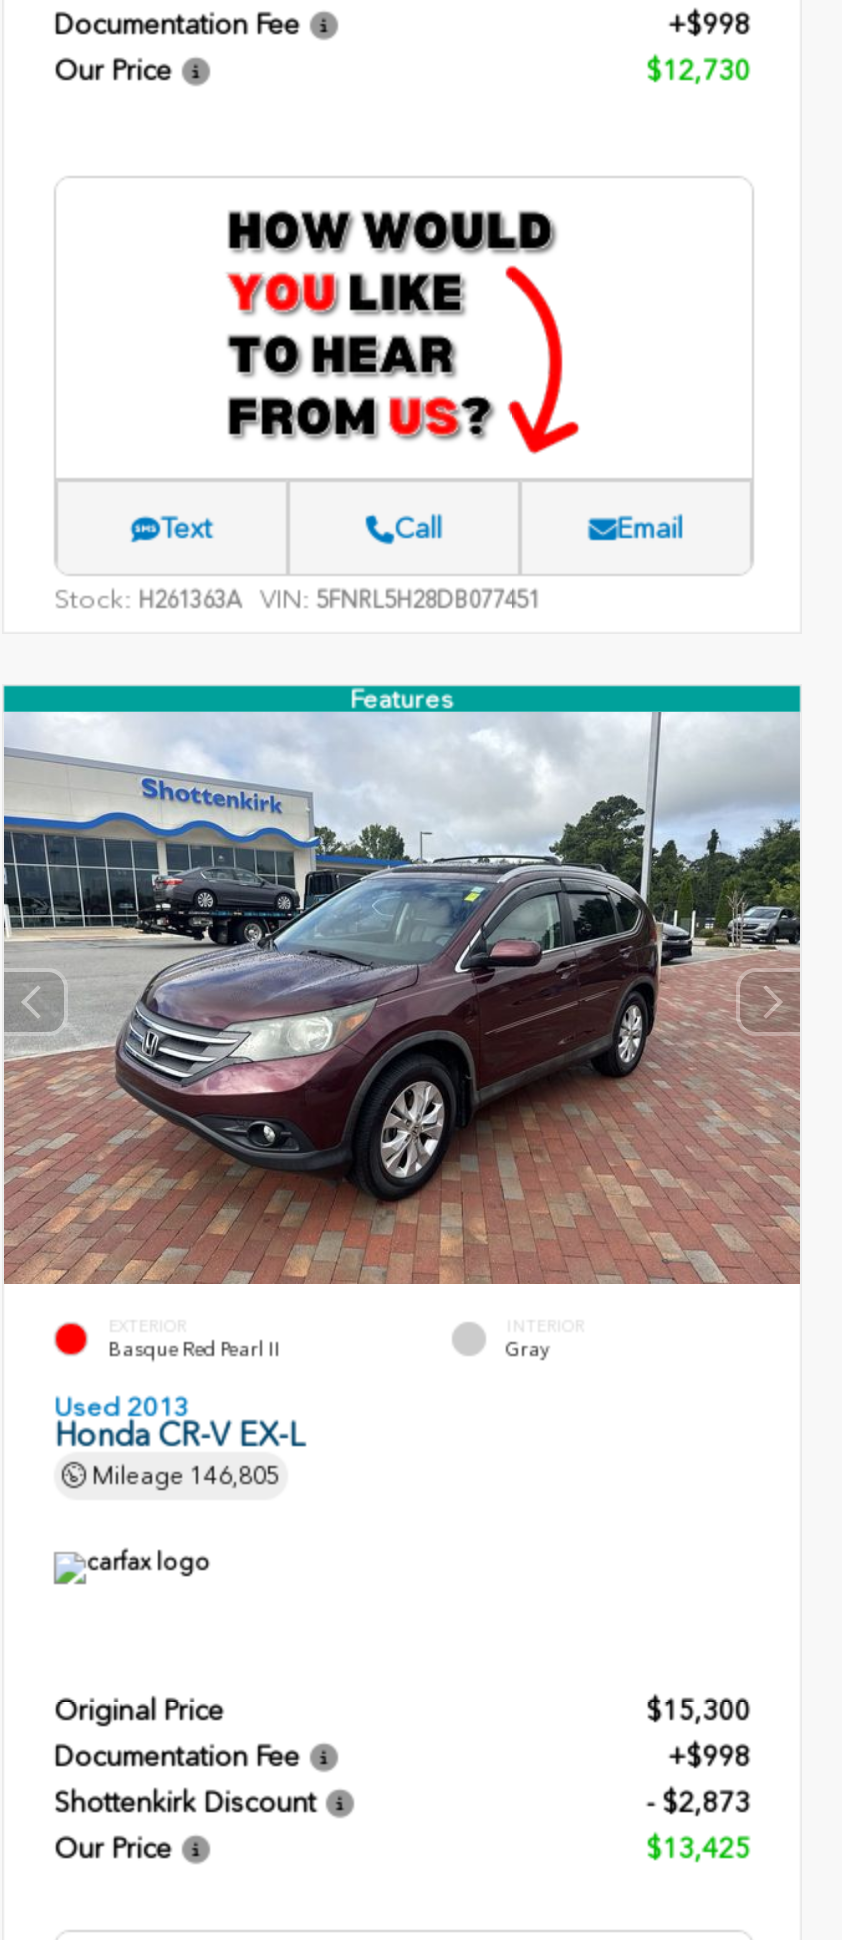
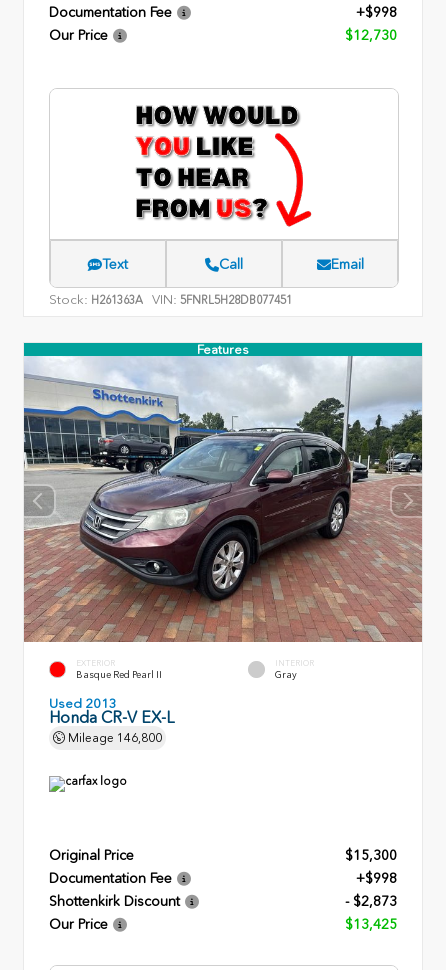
- Mileage 146,805
+ Mileage 146,800
